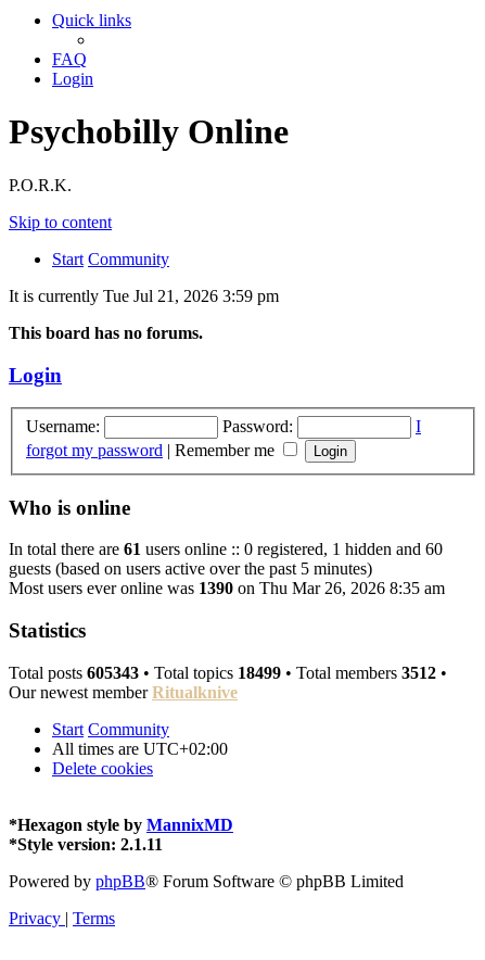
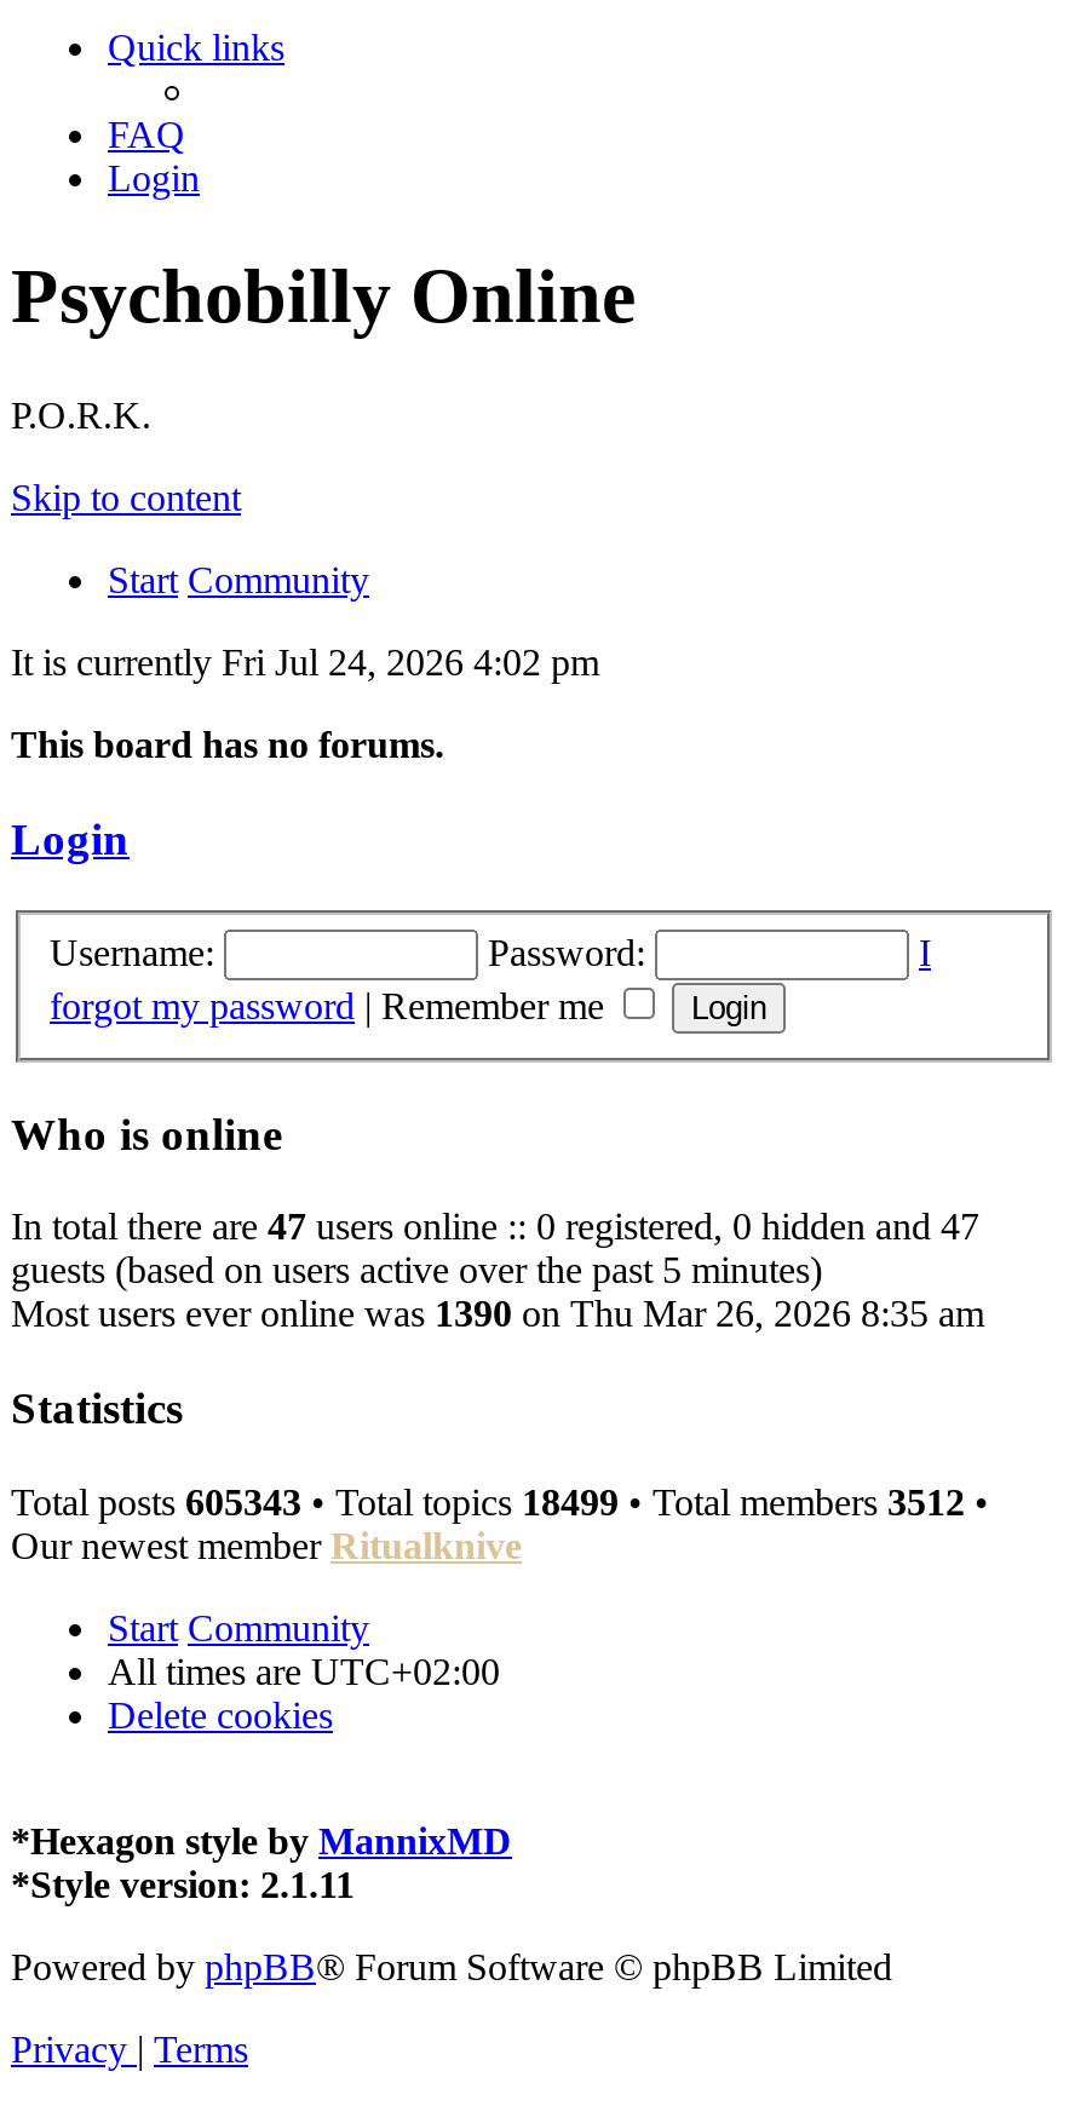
- It is currently Tue Jul 21, 2026 3:59 pm
+ It is currently Fri Jul 24, 2026 4:02 pm

- In total there are 61 users online :: 0 registered, 1 hidden and 60
+ In total there are 47 users online :: 0 registered, 0 hidden and 47
